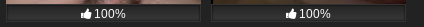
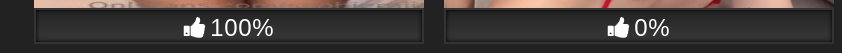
- 100%
+ 0%
